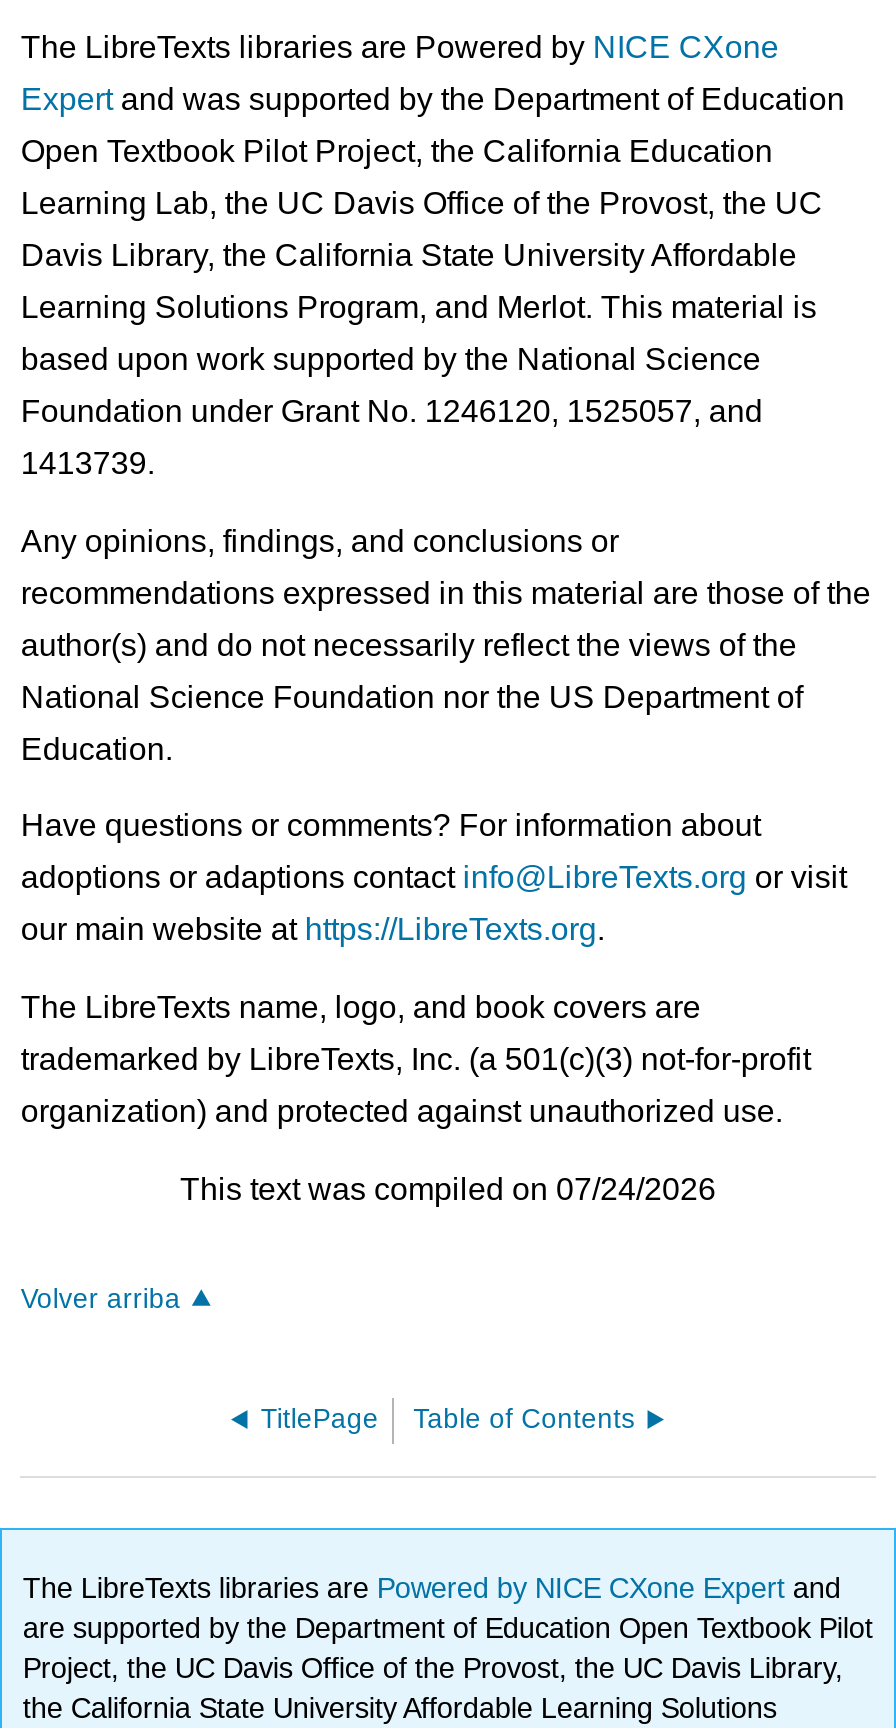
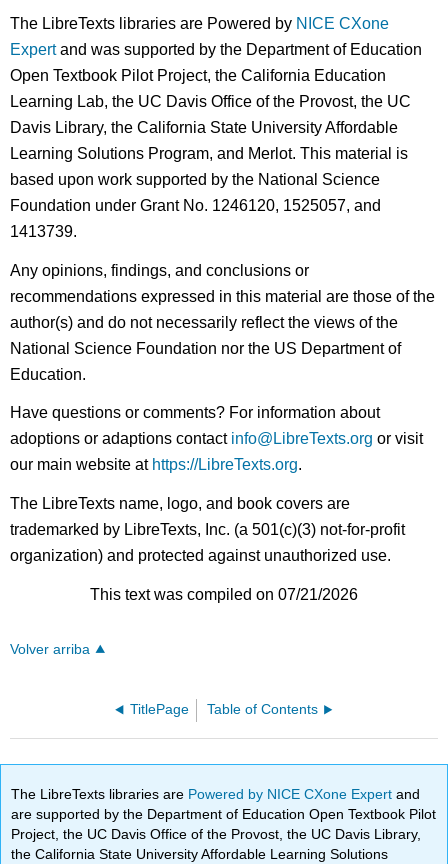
- This text was compiled on 07/24/2026
+ This text was compiled on 07/21/2026
